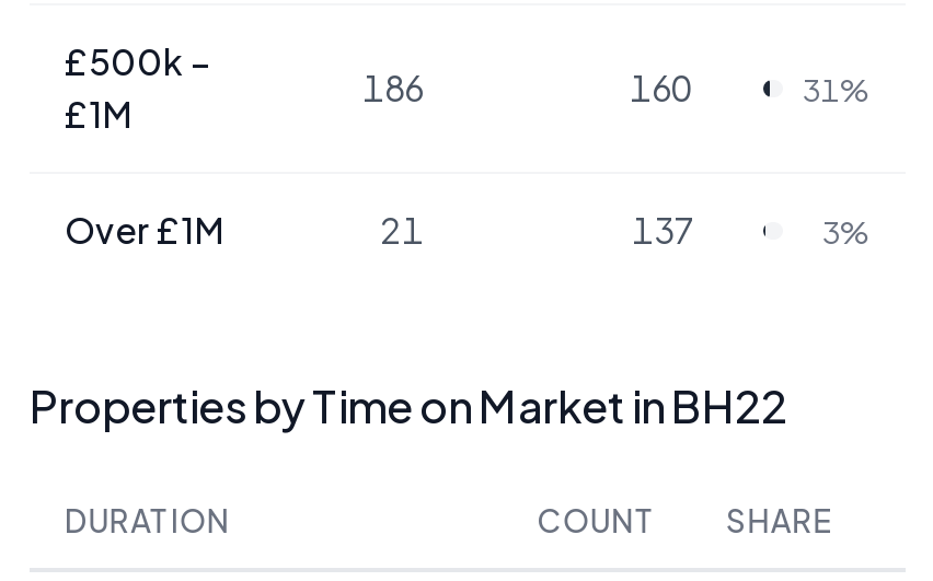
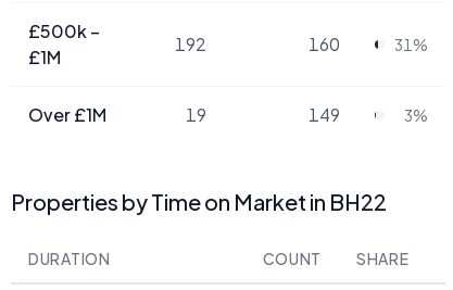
- 186
+ 192

- 21
+ 19

- 137
+ 149
